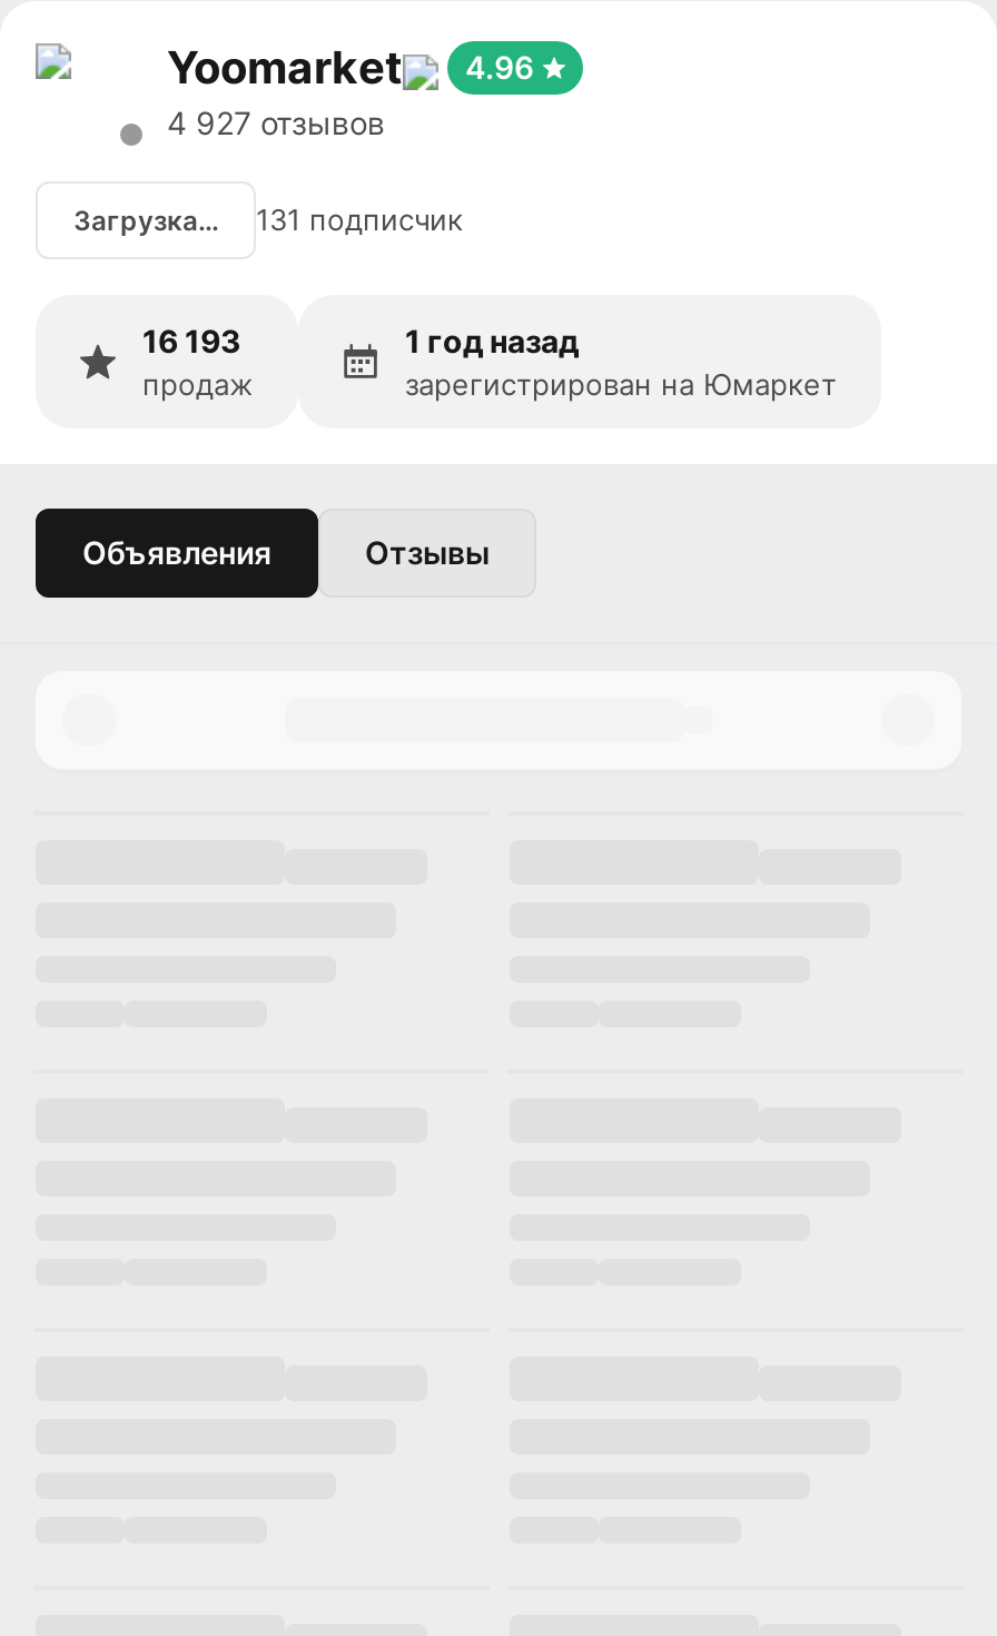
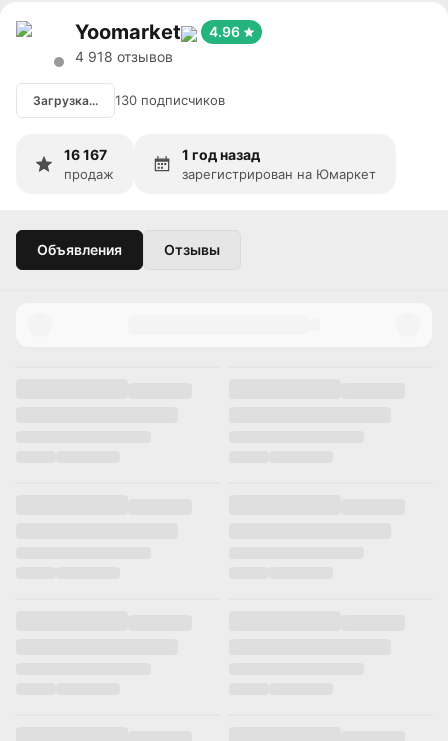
- 4 927 отзывов
+ 4 918 отзывов

- Загрузка... 131 подписчик
+ Загрузка... 130 подписчиков

- 16 193
+ 16 167
